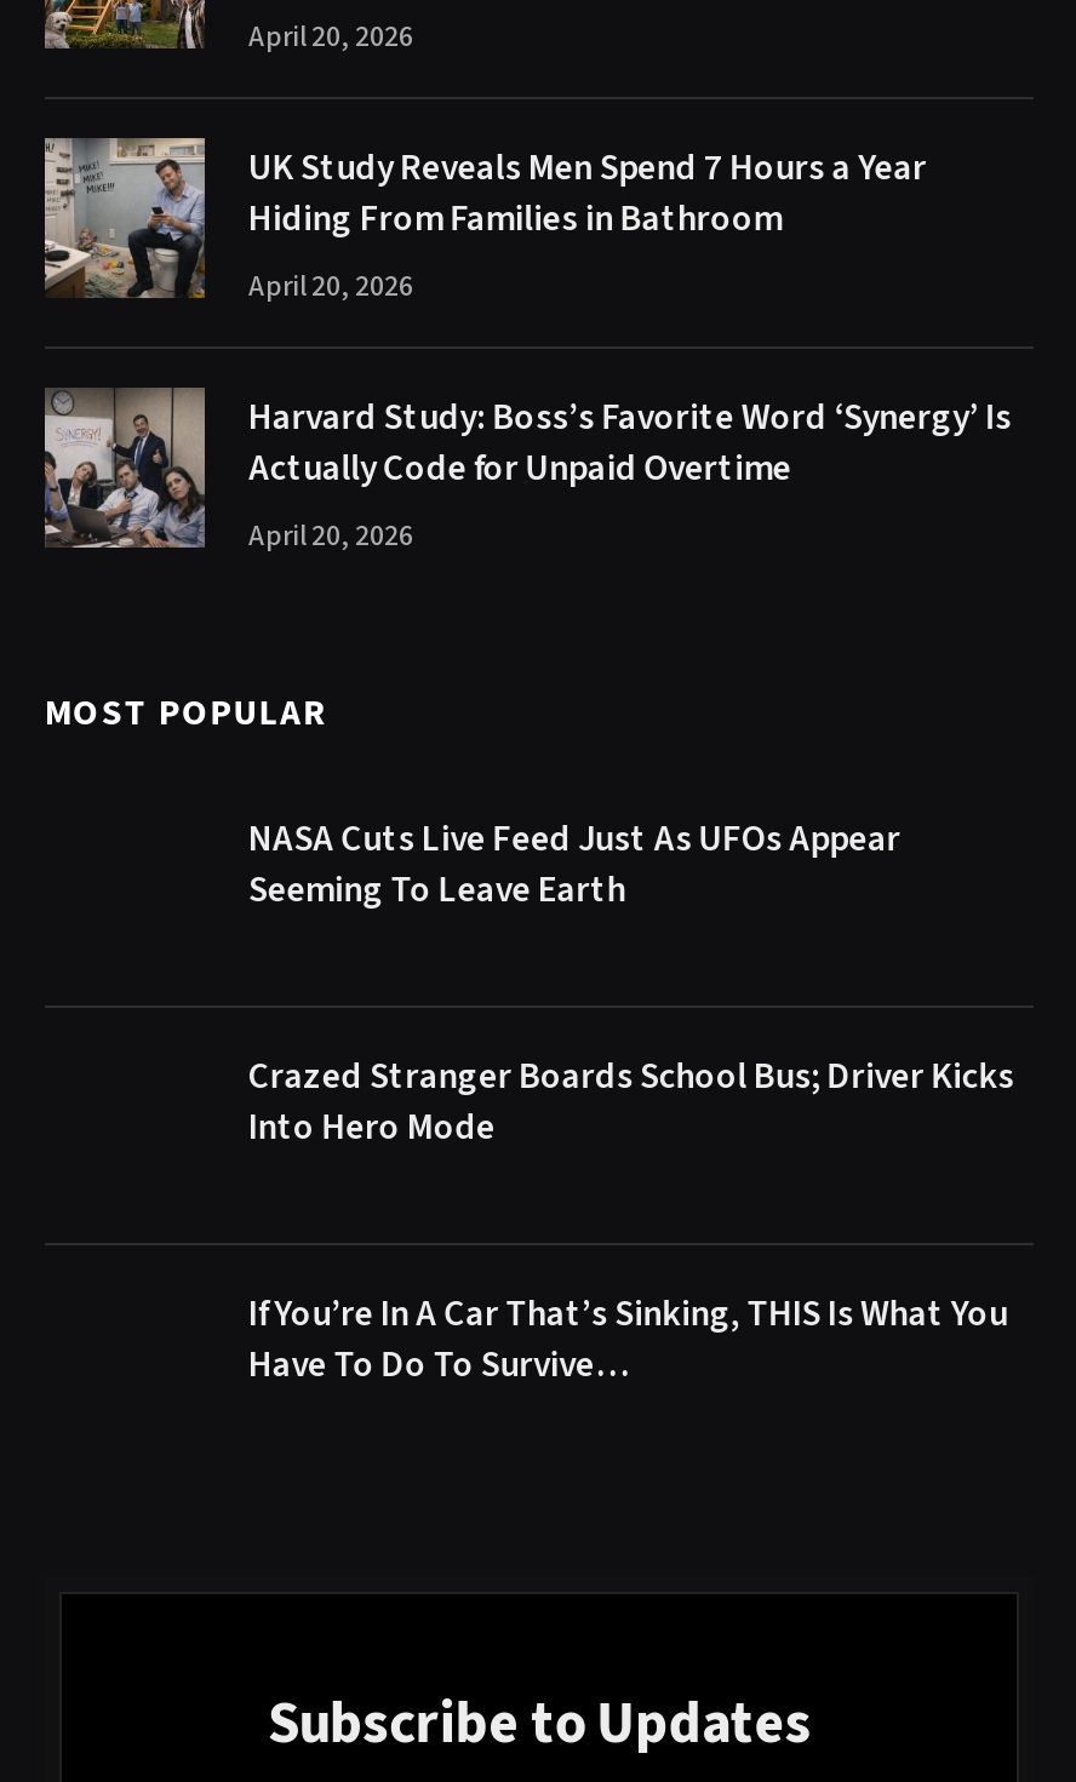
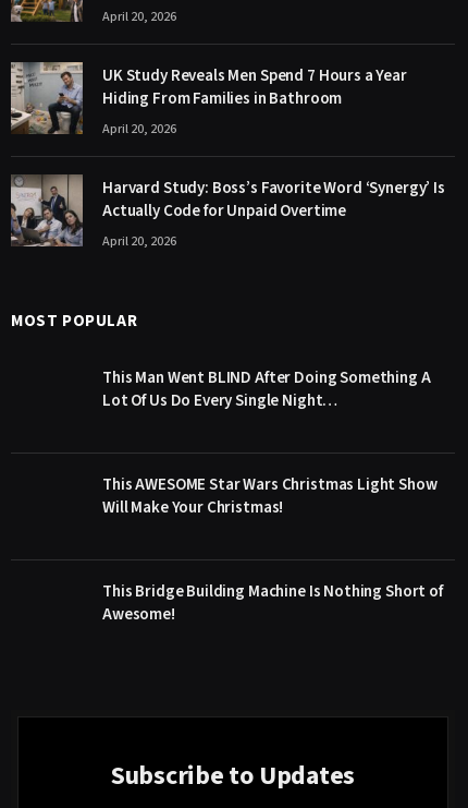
- NASA Cuts Live Feed Just As UFOs Appear
- Seeming To Leave Earth
+ This Man Went BLIND After Doing Something A
+ Lot Of Us Do Every Single Night…

- Crazed Stranger Boards School Bus; Driver Kicks
- Into Hero Mode
+ This AWESOME Star Wars Christmas Light Show
+ Will Make Your Christmas!

- If You’re In A Car That’s Sinking, THIS Is What You
- Have To Do To Survive…
+ This Bridge Building Machine Is Nothing Short of
+ Awesome!
